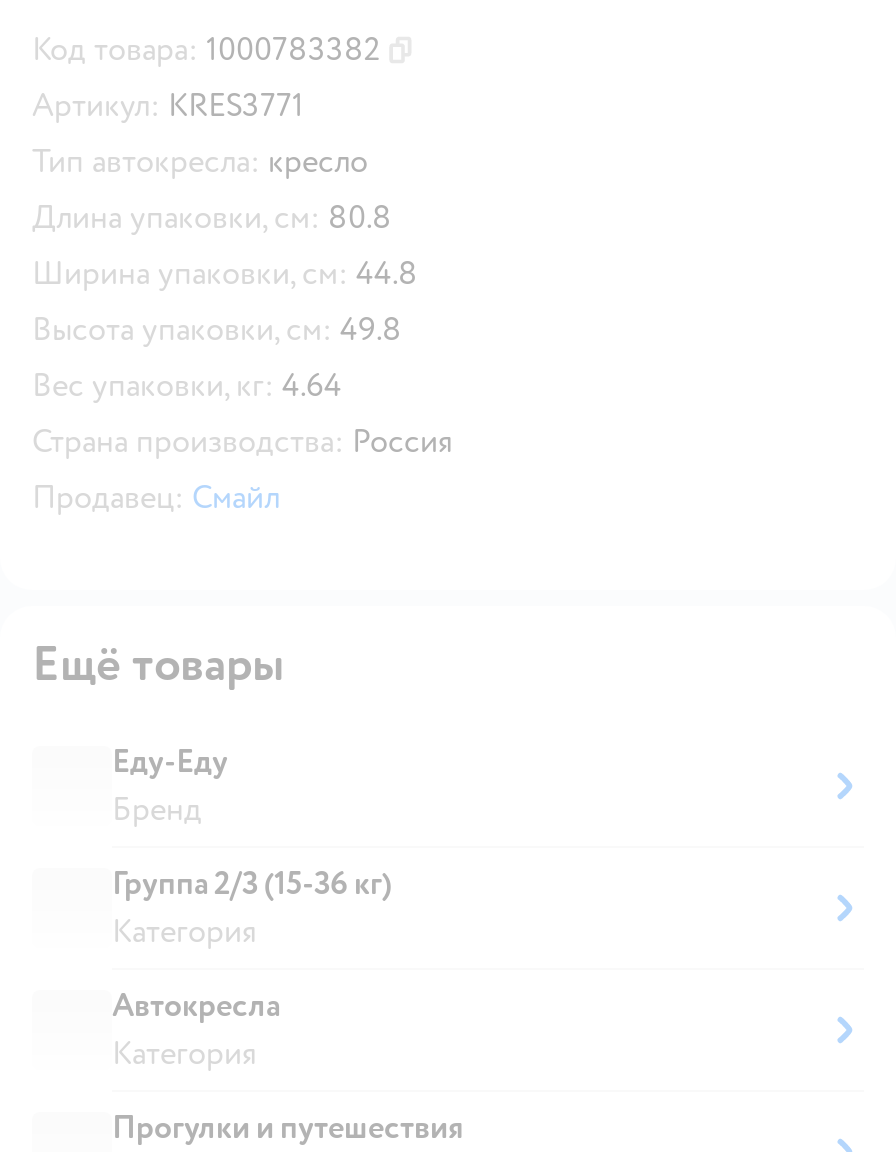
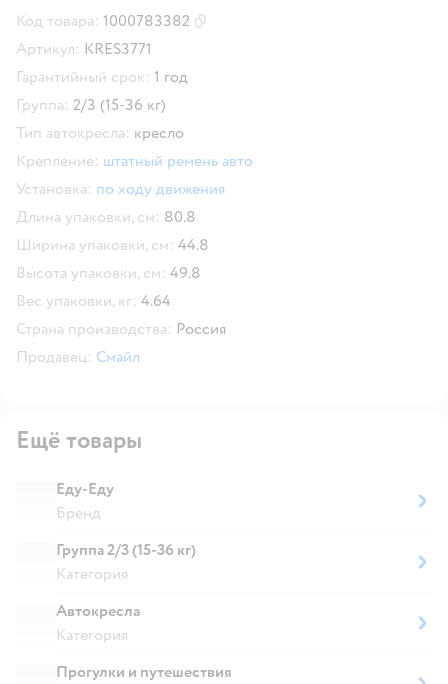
+ Гарантийный срок: 1 год
+ Группа: 2/3 (15-36 кг)

+ Крепление: штатный ремень авто
+ Установка: по ходу движения
